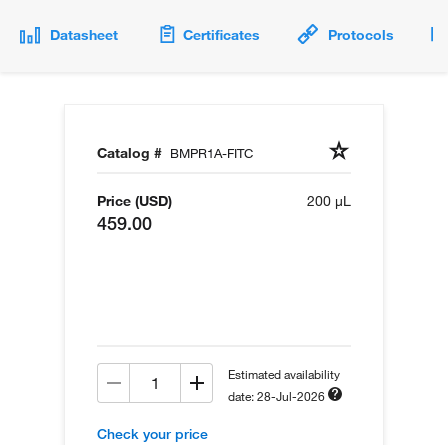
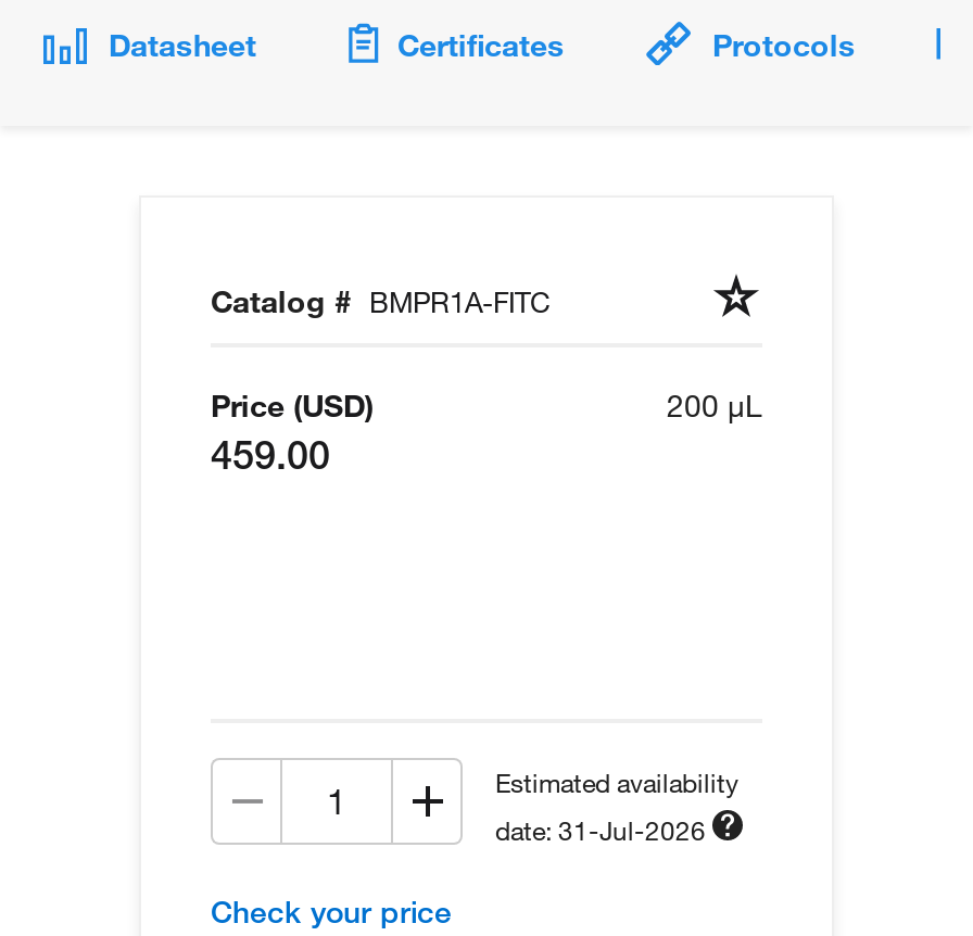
- date: 28-Jul-2026
+ date: 31-Jul-2026
